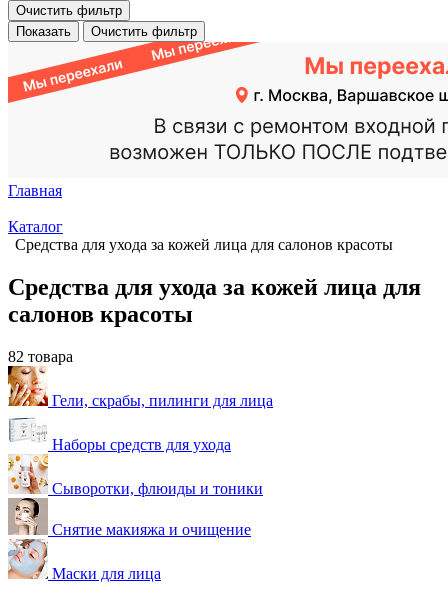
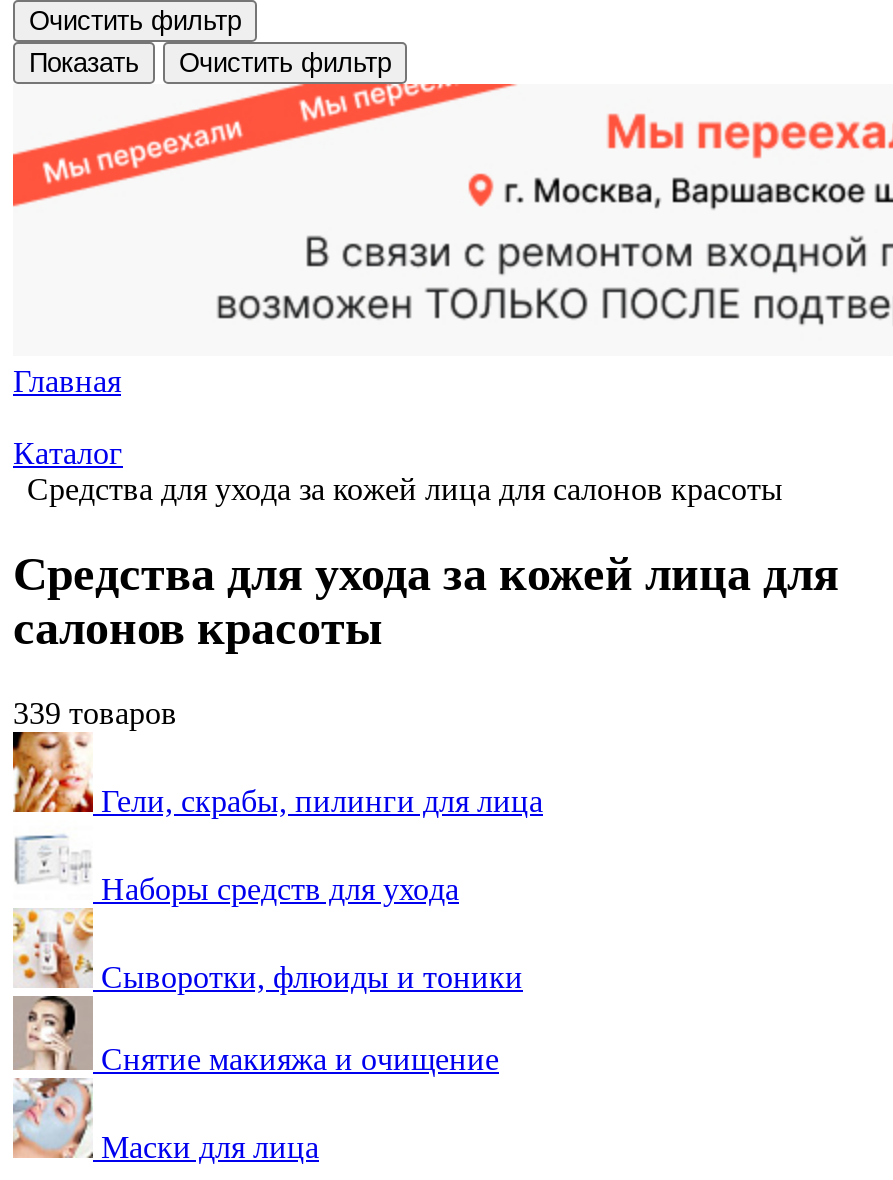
- 82 товара
+ 339 товаров
